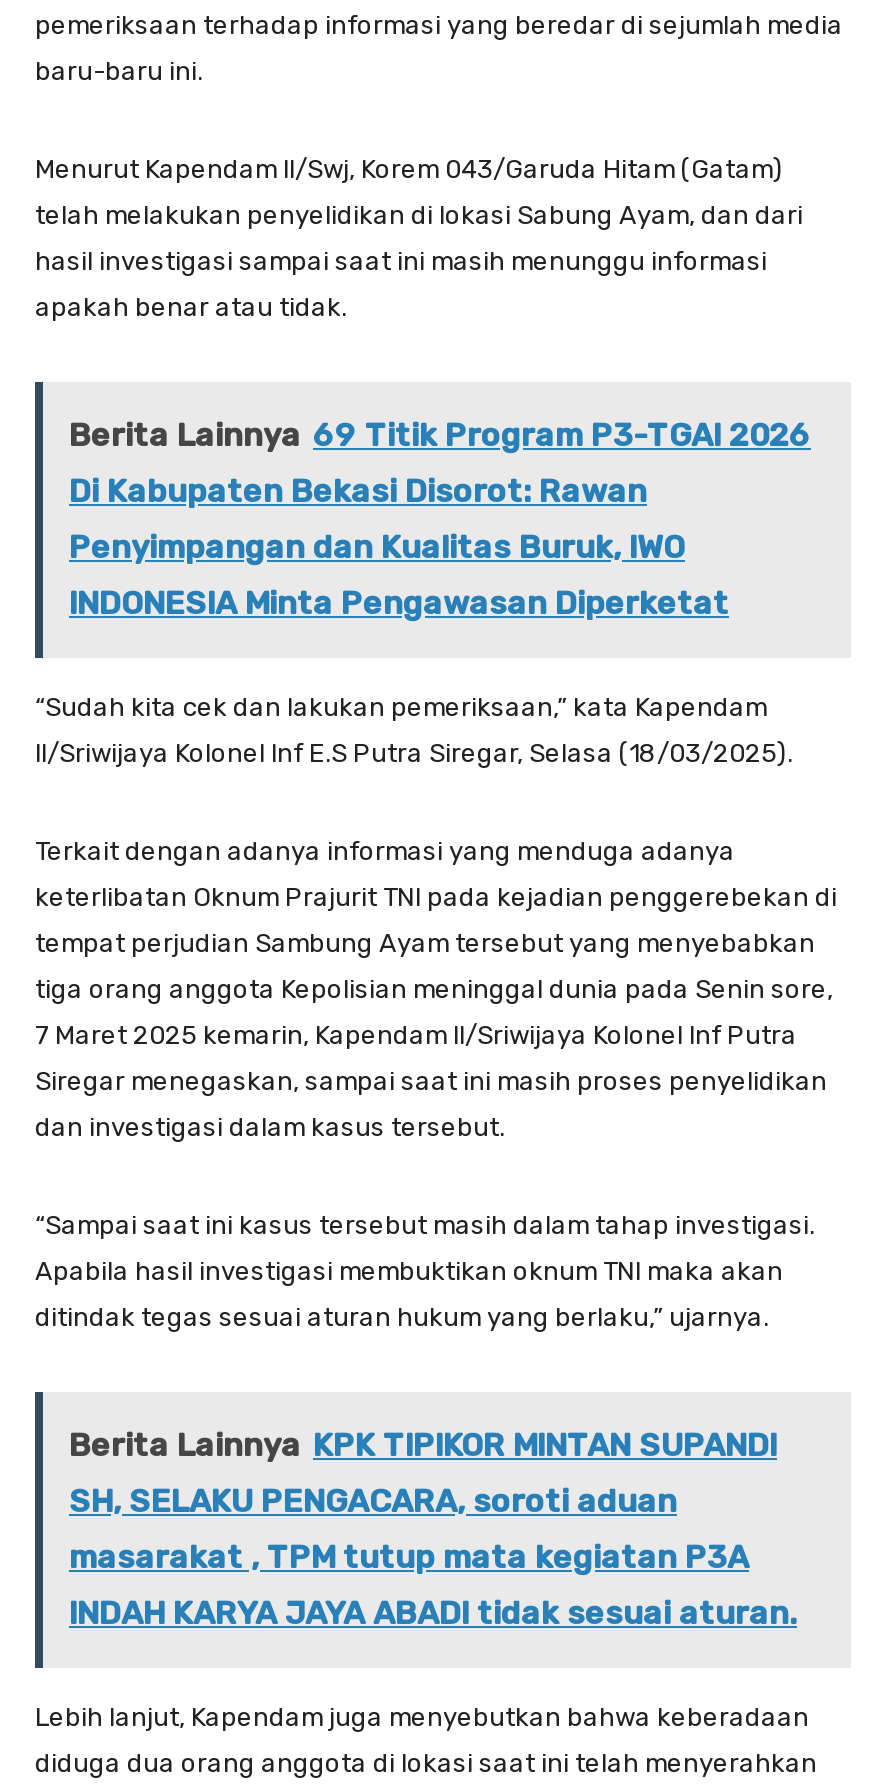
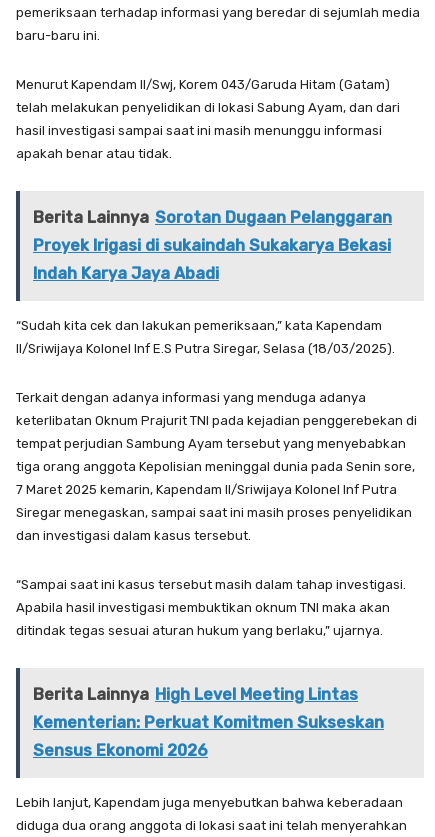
- Berita Lainnya 69 Titik Program P3-TGAI 2026
- Di Kabupaten Bekasi Disorot: Rawan
- Penyimpangan dan Kualitas Buruk, IWO
- INDONESIA Minta Pengawasan Diperketat
+ Berita Lainnya Sorotan Dugaan Pelanggaran
+ Proyek Irigasi di sukaindah Sukakarya Bekasi
+ Indah Karya Jaya Abadi

- Berita Lainnya KPK TIPIKOR MINTAN SUPANDI
- SH, SELAKU PENGACARA, soroti aduan
- masarakat , TPM tutup mata kegiatan P3A
- INDAH KARYA JAYA ABADI tidak sesuai aturan.
+ Berita Lainnya High Level Meeting Lintas
+ Kementerian: Perkuat Komitmen Sukseskan
+ Sensus Ekonomi 2026
